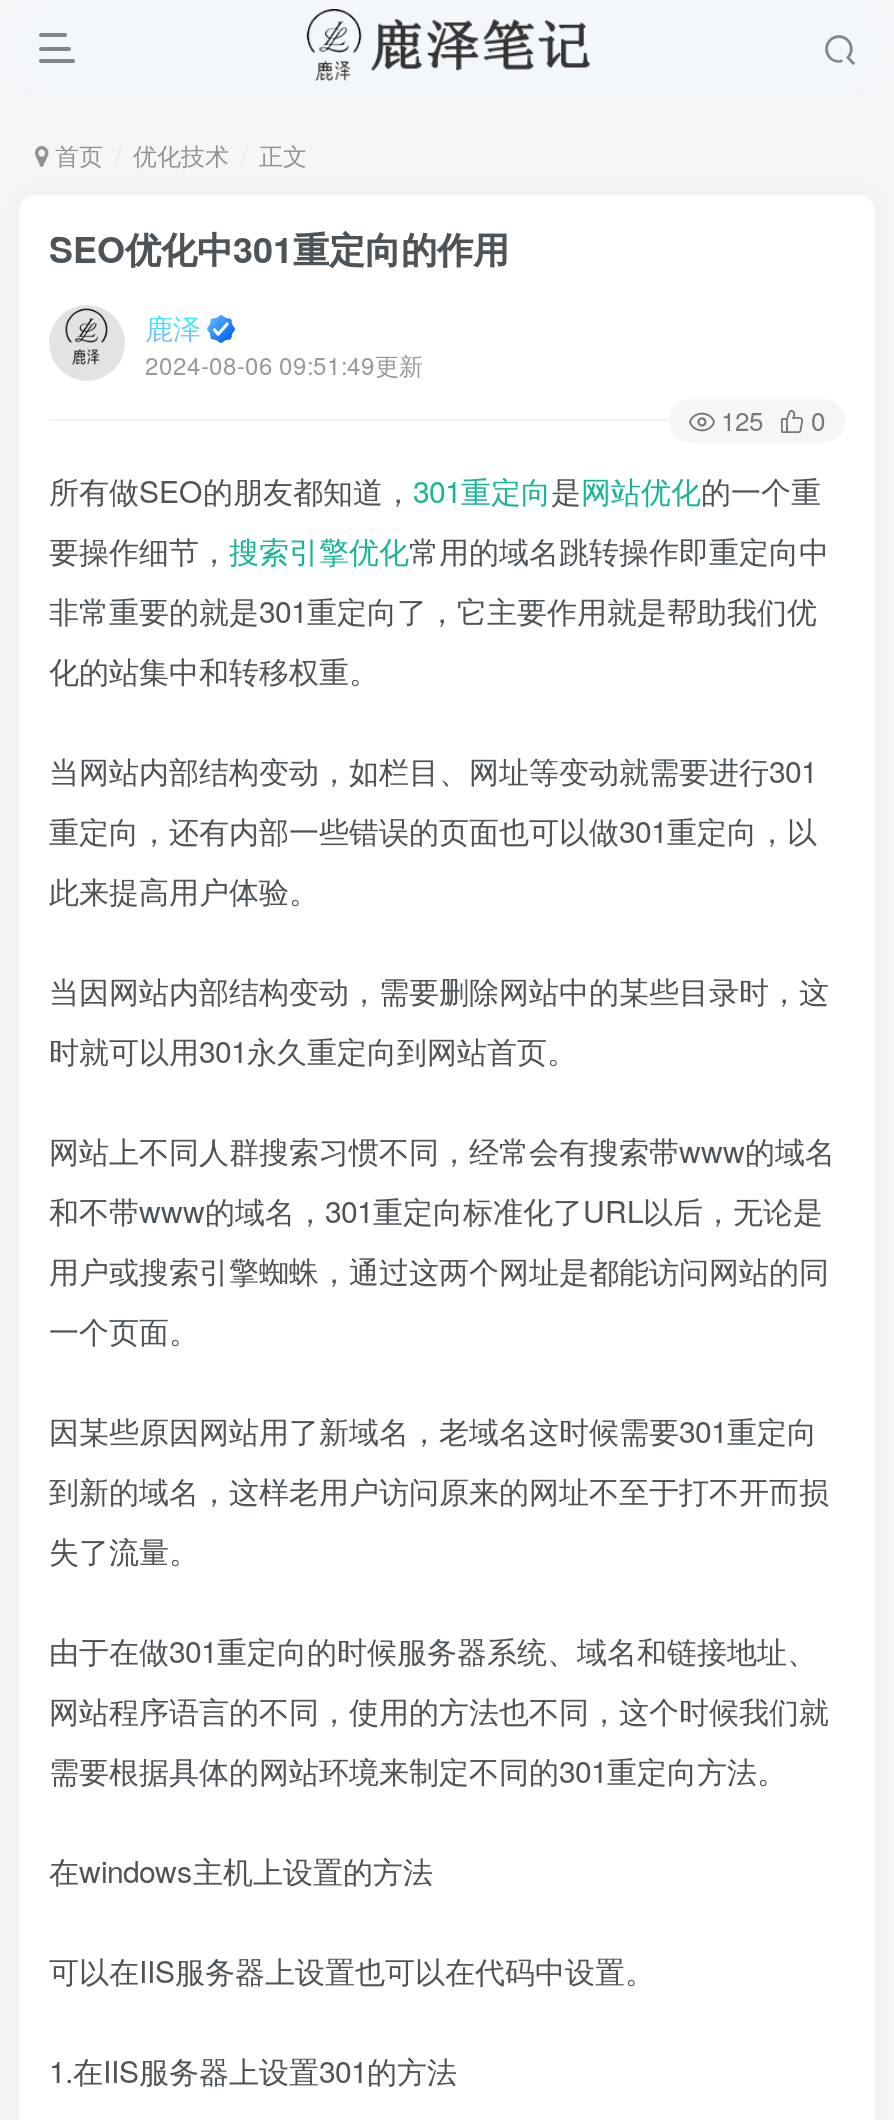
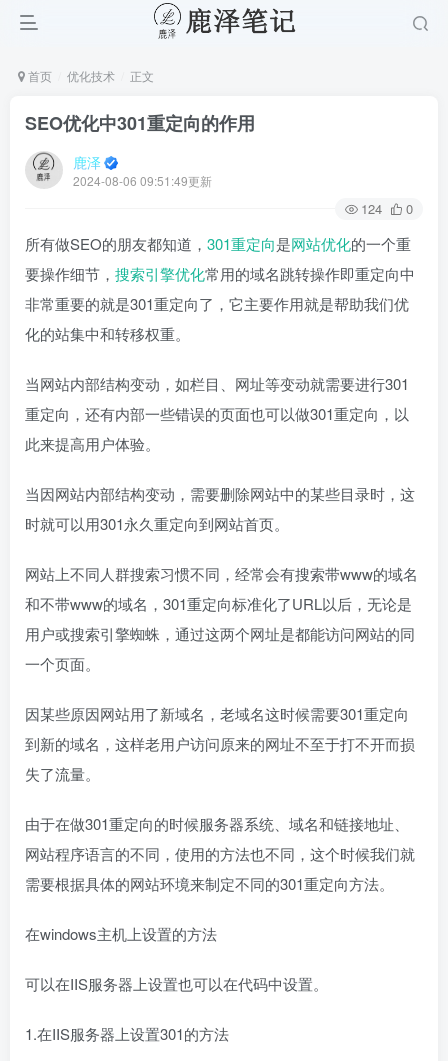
- 125 0
+ 124 0
